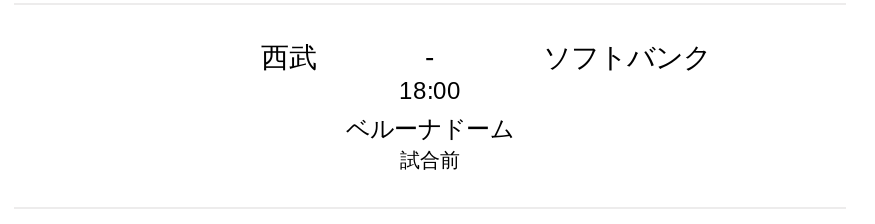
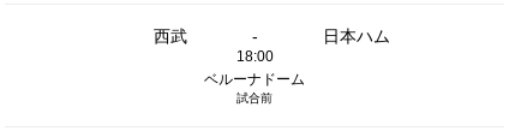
- ソフトバンク
+ 日本ハム
